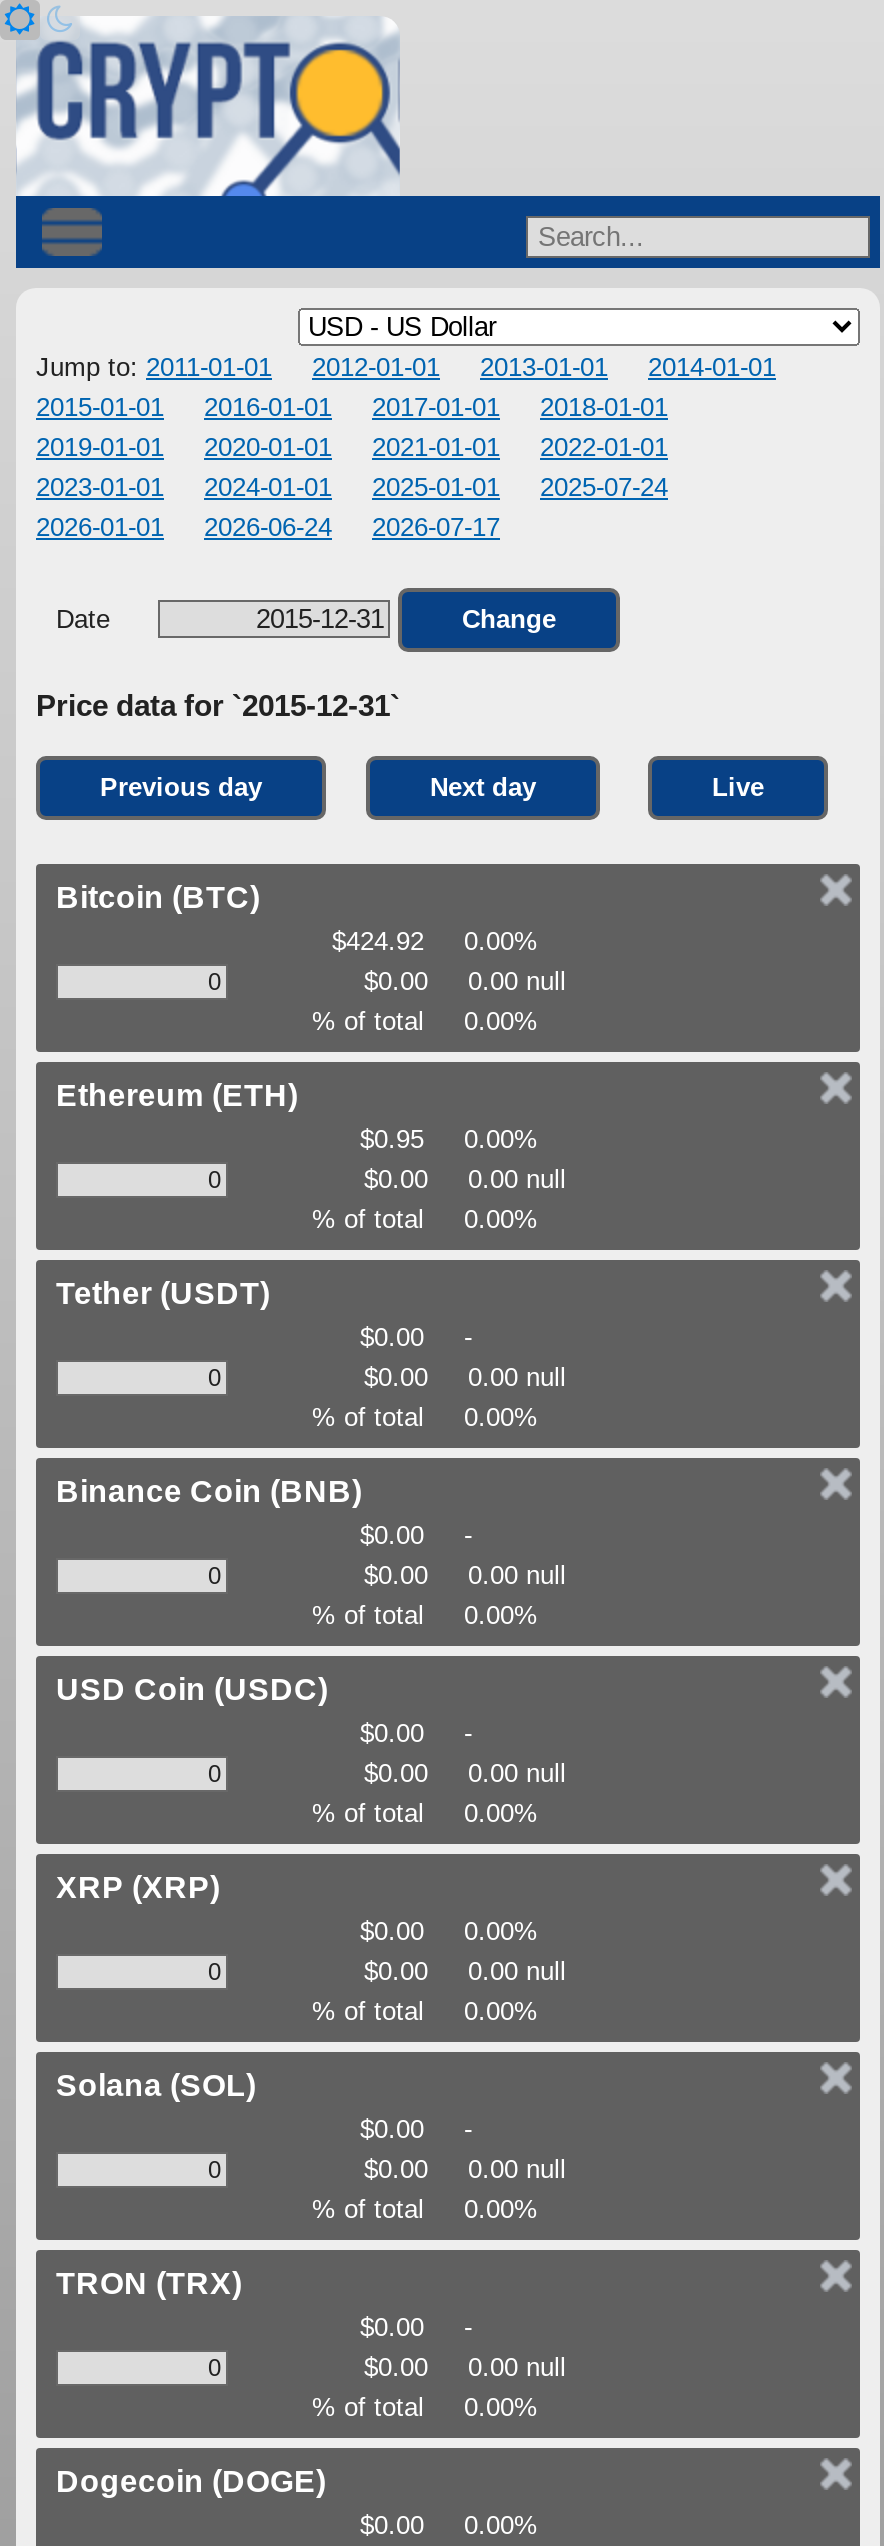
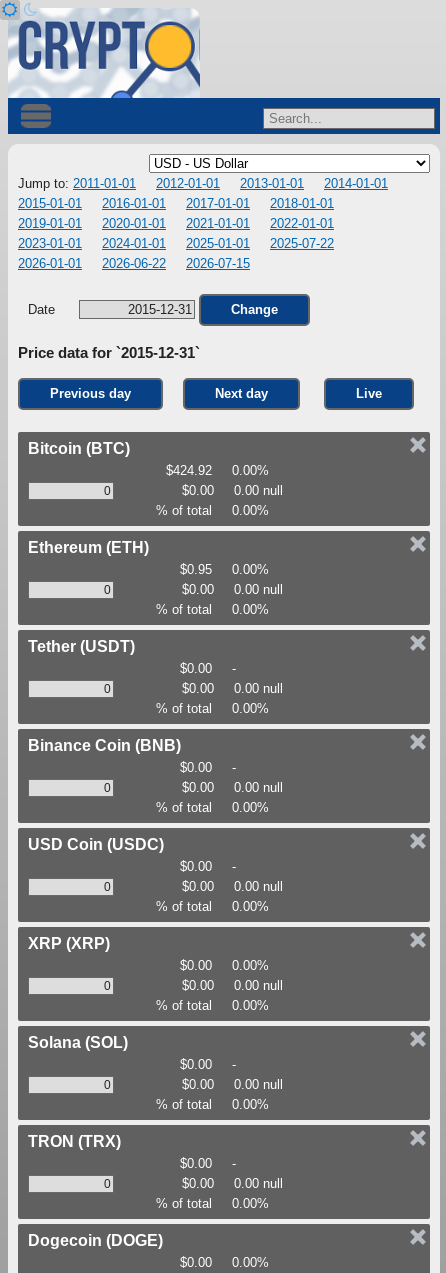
- 2023-01-01 2024-01-01 2025-01-01 2025-07-24
+ 2023-01-01 2024-01-01 2025-01-01 2025-07-22

- 2026-06-24
+ 2026-06-22

- 2026-07-17
+ 2026-07-15
